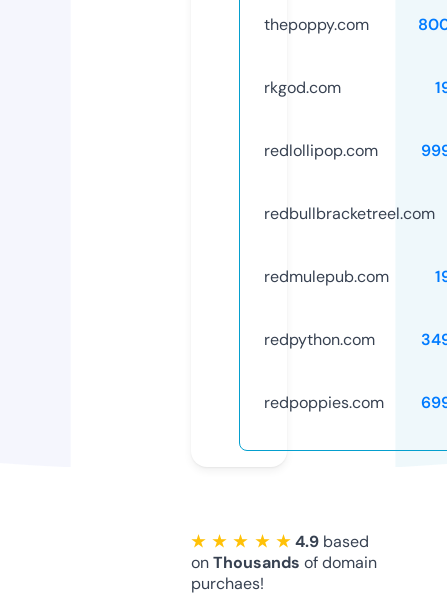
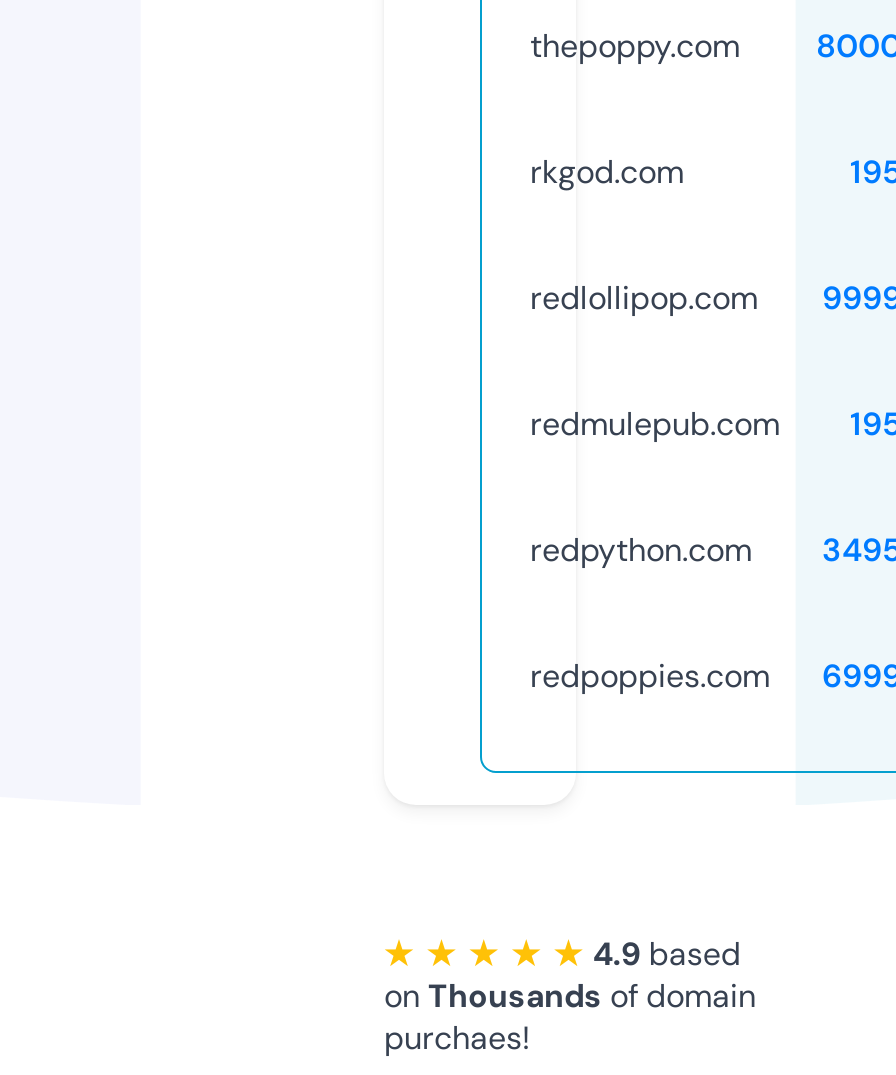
- redbullbracketreel.com
